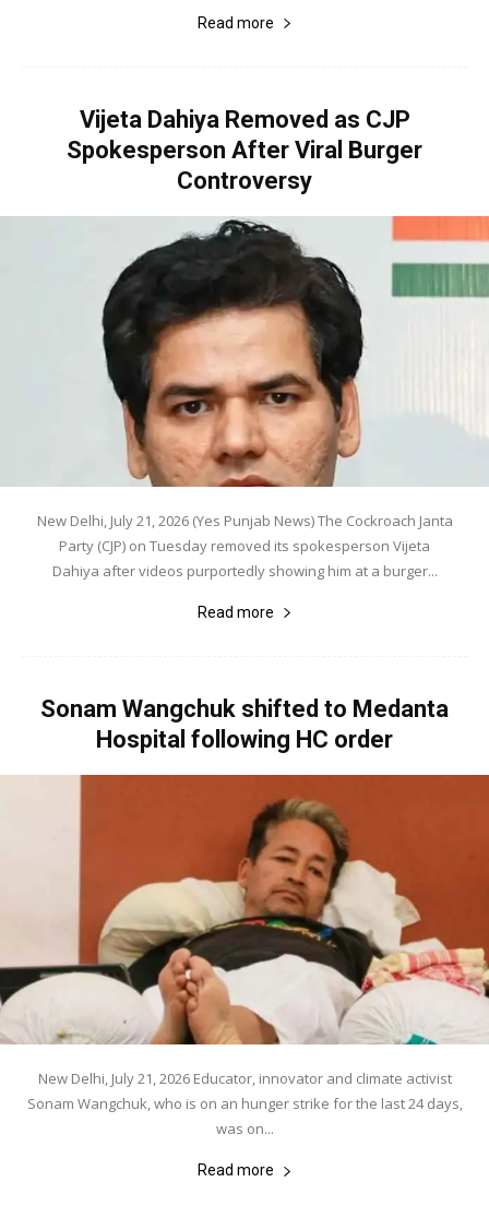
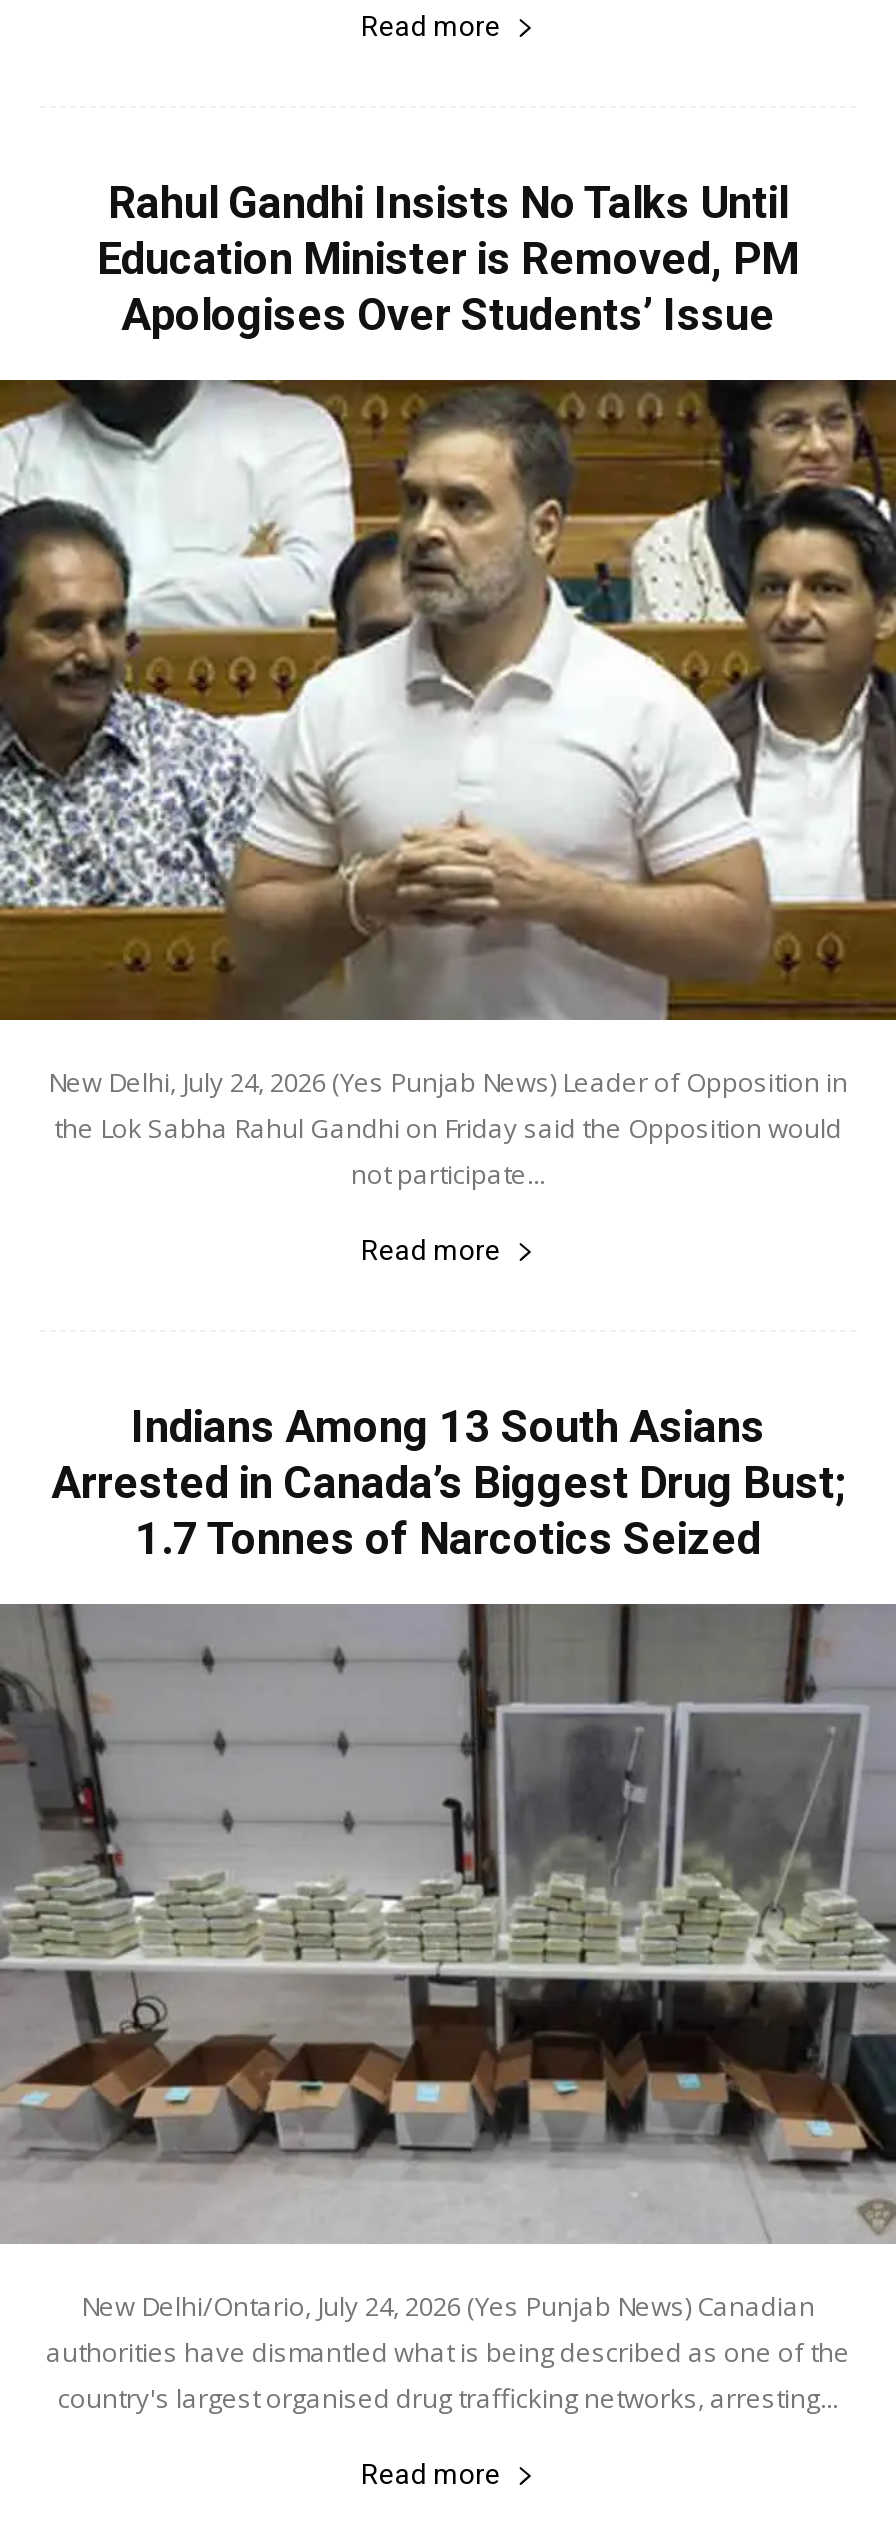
- Vijeta Dahiya Removed as CJP
- Spokesperson After Viral Burger
- Controversy
+ Rahul Gandhi Insists No Talks Until
+ Education Minister is Removed, PM
+ Apologises Over Students’ Issue

- [image]
- New Delhi, July 21, 2026 (Yes Punjab News) The Cockroach Janta
- Party (CJP) on Tuesday removed its spokesperson Vijeta
- Dahiya after videos purportedly showing him at a burger...
+ [image]
+ New Delhi, July 24, 2026 (Yes Punjab News) Leader of Opposition in
+ the Lok Sabha Rahul Gandhi on Friday said the Opposition would
+ not participate...

- Sonam Wangchuk shifted to Medanta
- Hospital following HC order
+ Indians Among 13 South Asians
+ Arrested in Canada’s Biggest Drug Bust;
+ 1.7 Tonnes of Narcotics Seized

- [image]
- New Delhi, July 21, 2026 Educator, innovator and climate activist
- Sonam Wangchuk, who is on an hunger strike for the last 24 days,
- was on...
+ [image]
+ New Delhi/Ontario, July 24, 2026 (Yes Punjab News) Canadian
+ authorities have dismantled what is being described as one of the
+ country's largest organised drug trafficking networks, arresting...
